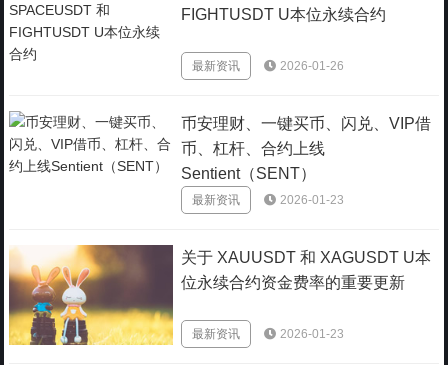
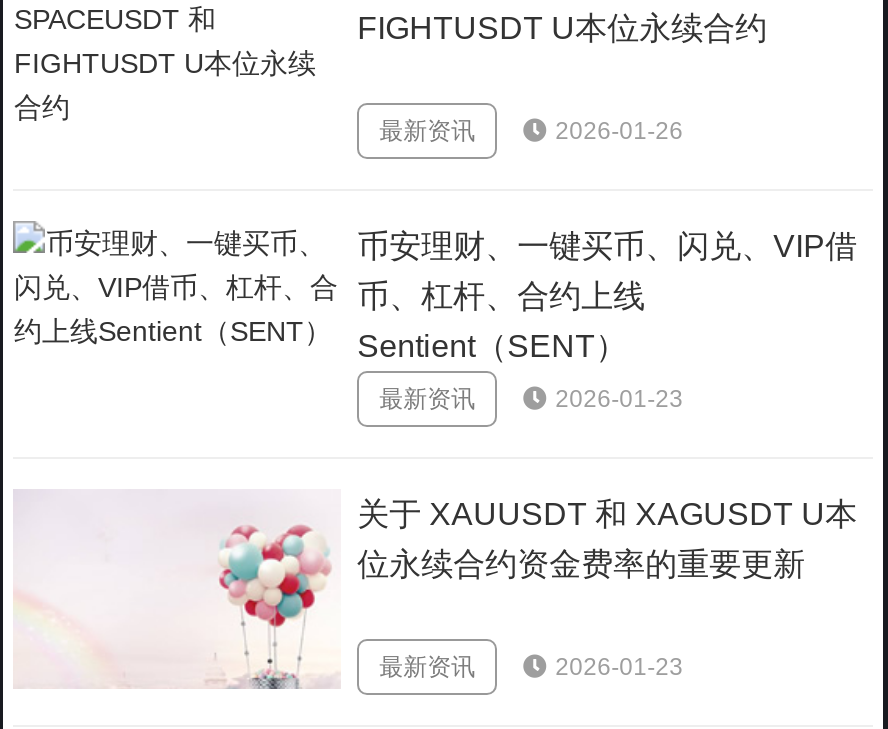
- [image]
+ [image]
